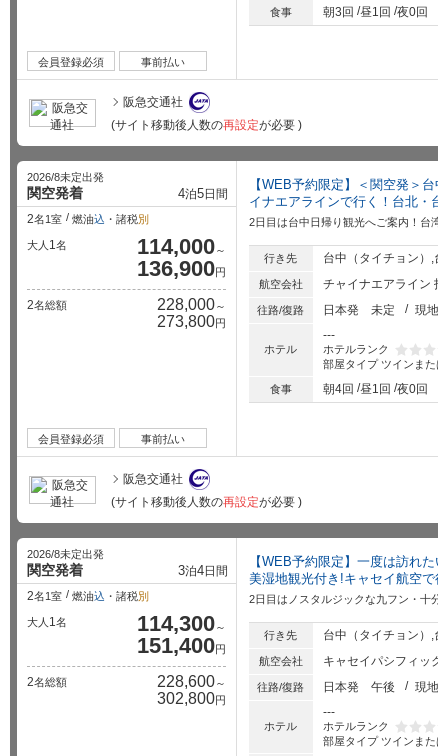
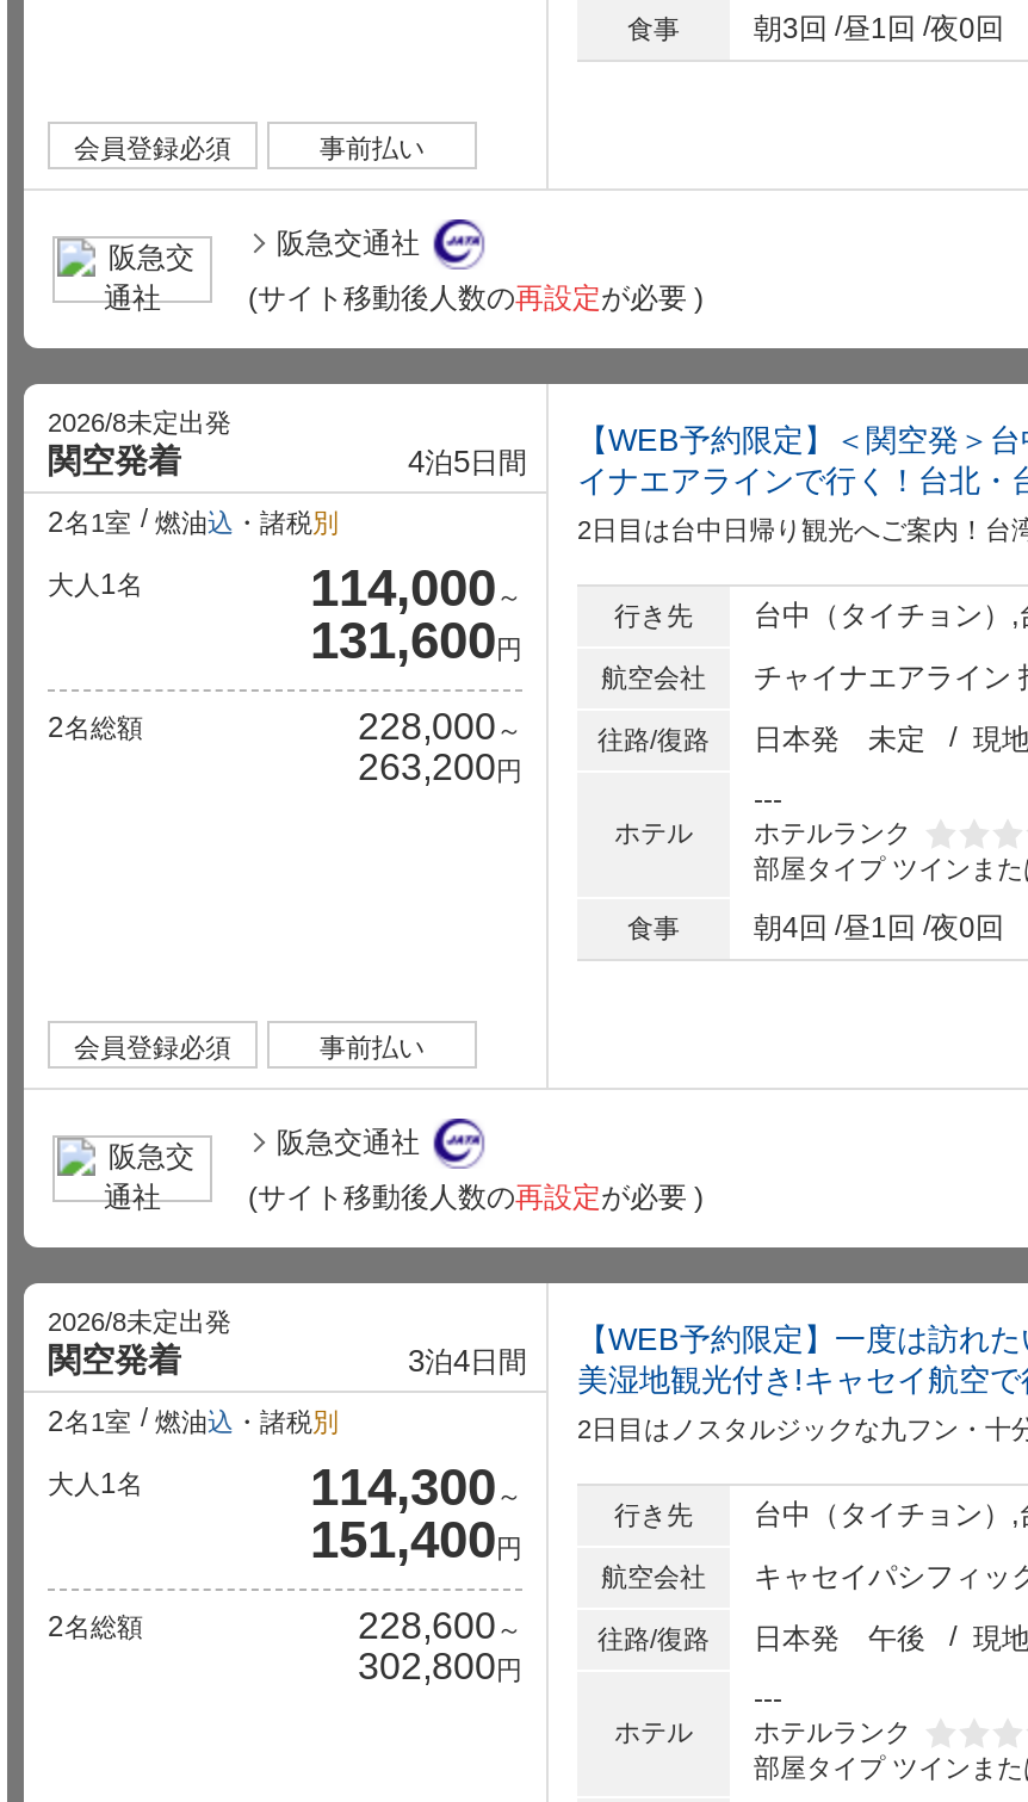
- 136,900円
+ 131,600円

- 273,800円
+ 263,200円
